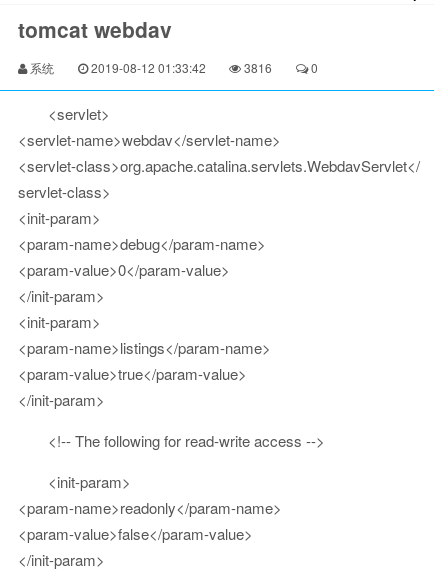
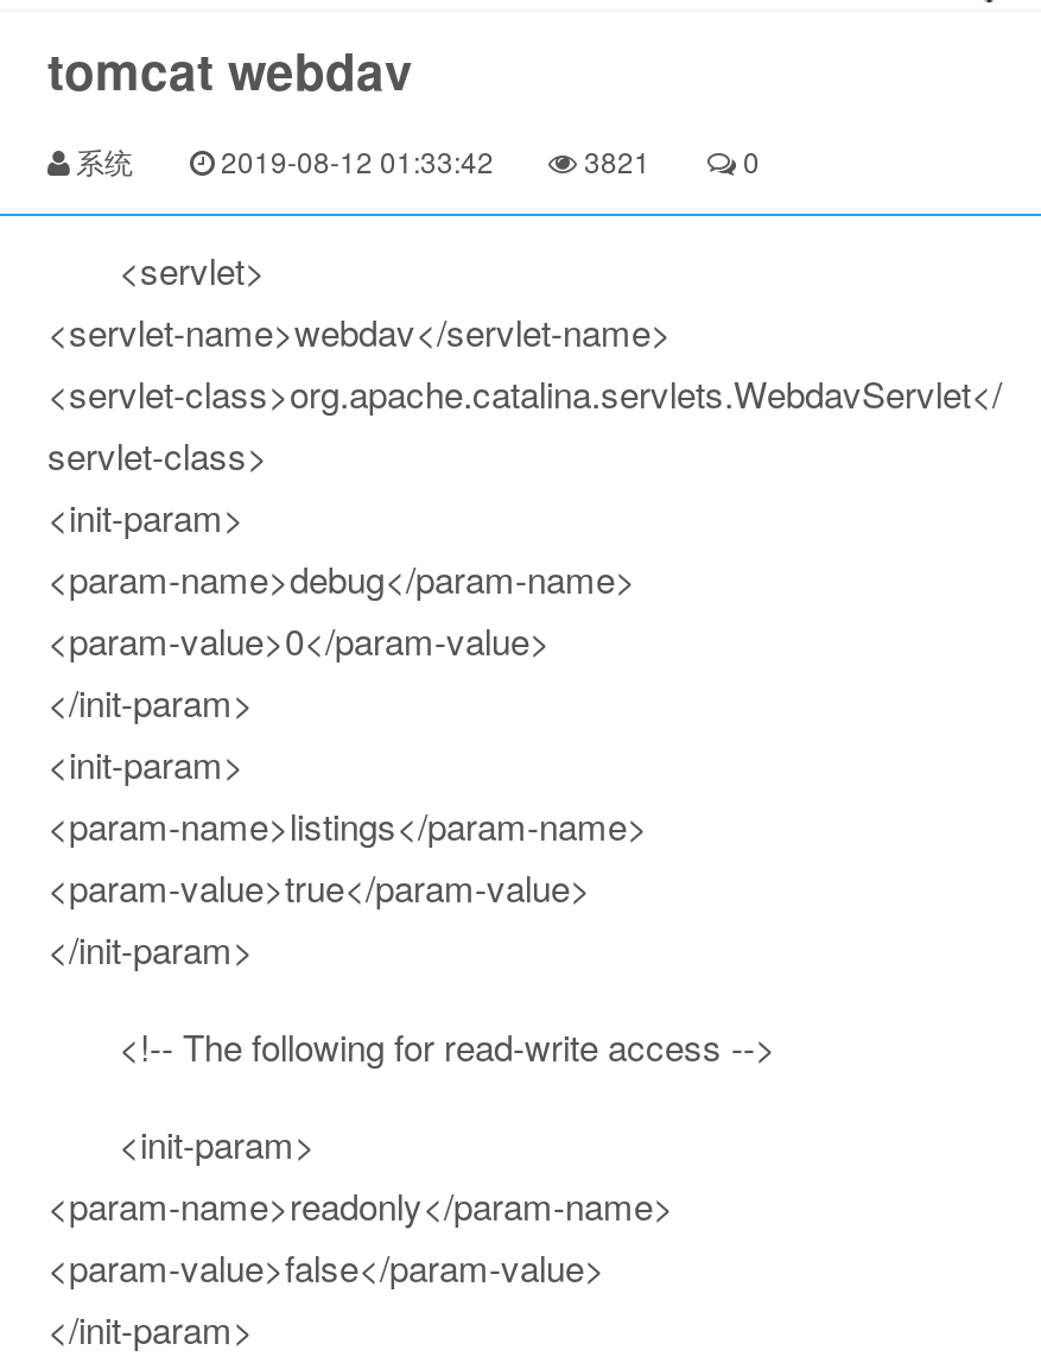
- 3816
+ 3821
